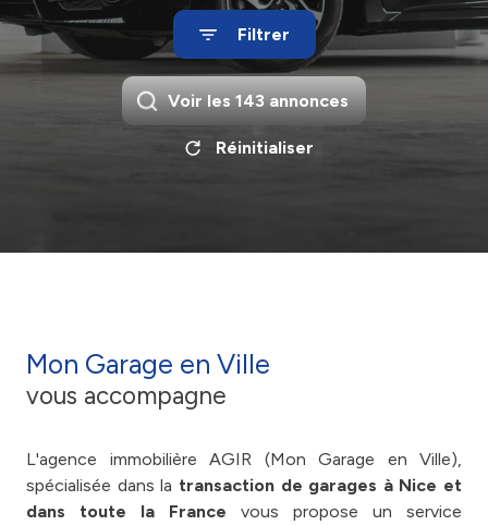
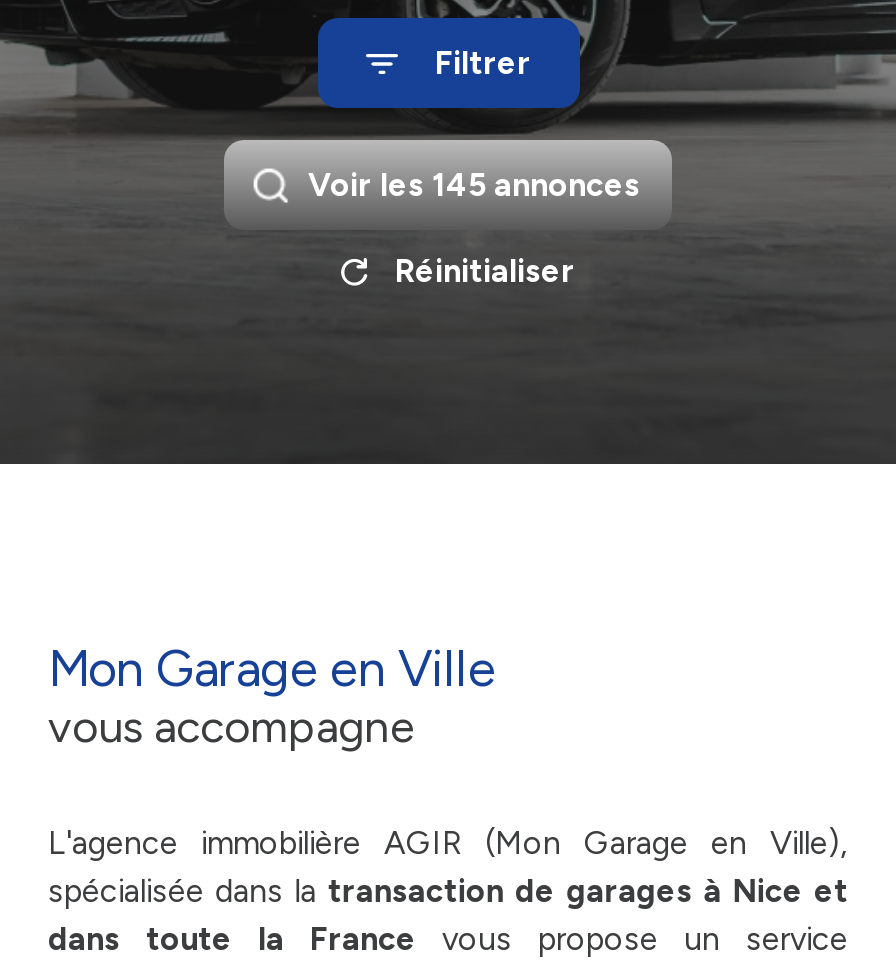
- Voir les 143 annonces
+ Voir les 145 annonces
